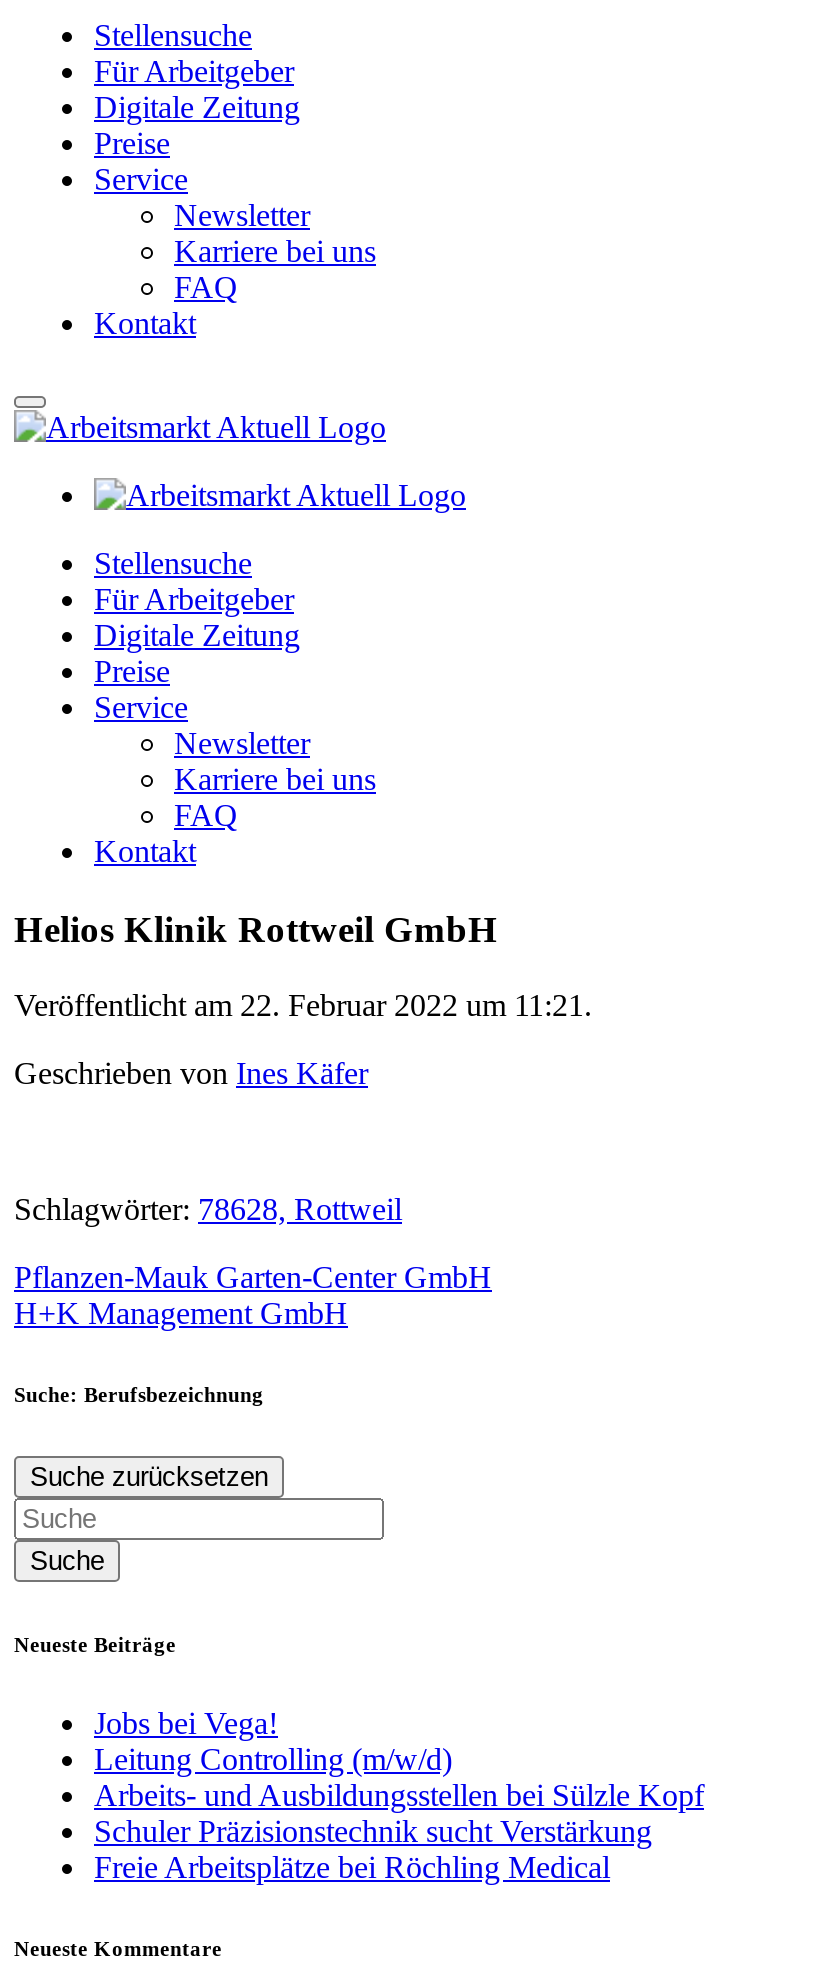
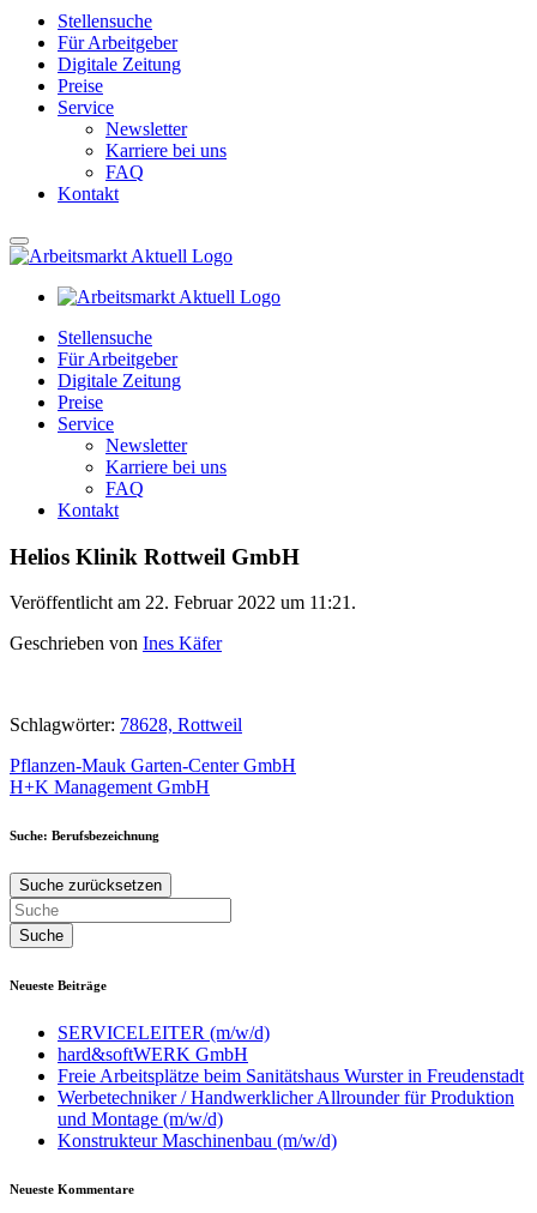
- Jobs bei Vega!
- Leitung Controlling (m/w/d)
- Arbeits- und Ausbildungsstellen bei Sülzle Kopf
- Schuler Präzisionstechnik sucht Verstärkung
- Freie Arbeitsplätze bei Röchling Medical
+ SERVICELEITER (m/w/d)
+ hard&softWERK GmbH
+ Freie Arbeitsplätze beim Sanitätshaus Wurster in Freudenstadt
+ Werbetechniker / Handwerklicher Allrounder für Produktion
+ und Montage (m/w/d)
+ Konstrukteur Maschinenbau (m/w/d)
